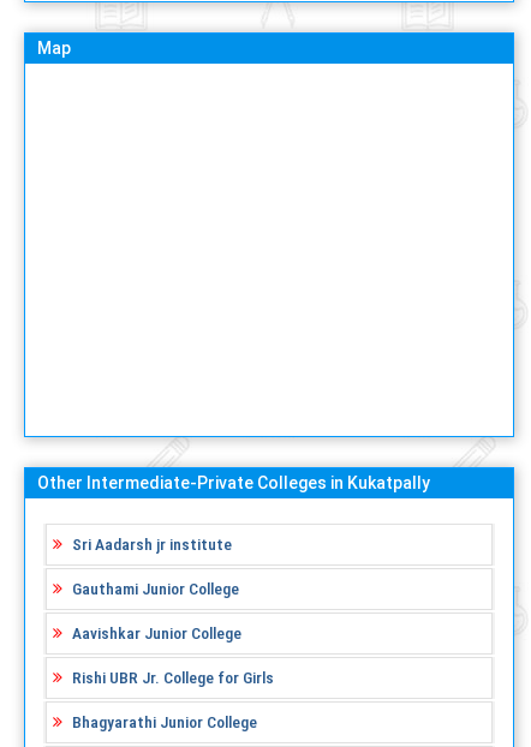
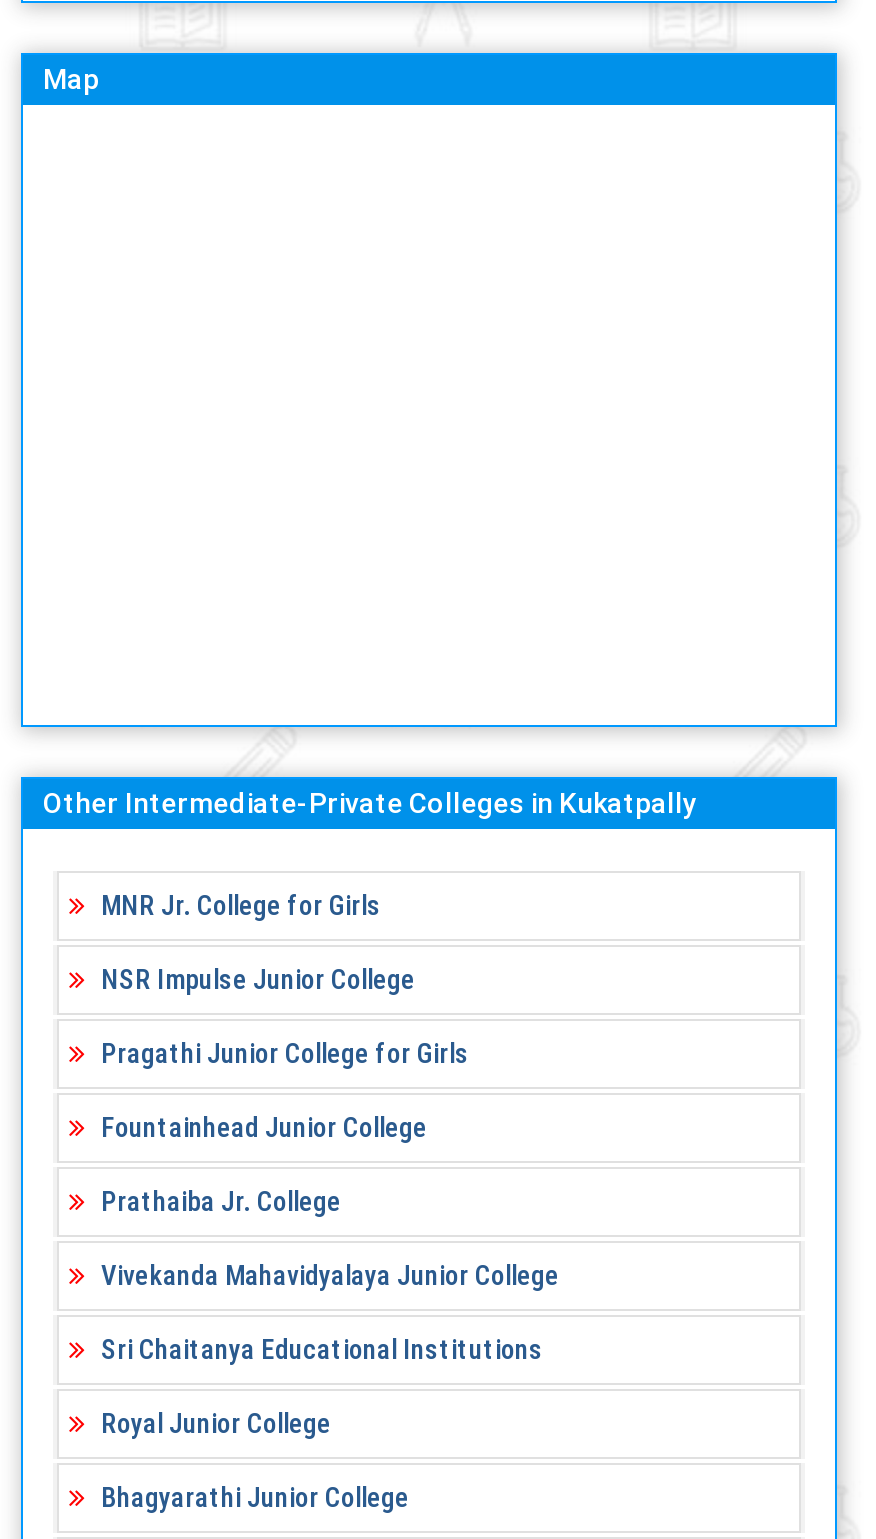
- Sri Aadarsh jr institute
- Gauthami Junior College
- Aavishkar Junior College
- Rishi UBR Jr. College for Girls
+ MNR Jr. College for Girls
+ NSR Impulse Junior College
+ Pragathi Junior College for Girls
+ Fountainhead Junior College
+ Prathaiba Jr. College
+ Vivekanda Mahavidyalaya Junior College
+ Sri Chaitanya Educational Institutions
+ Royal Junior College
